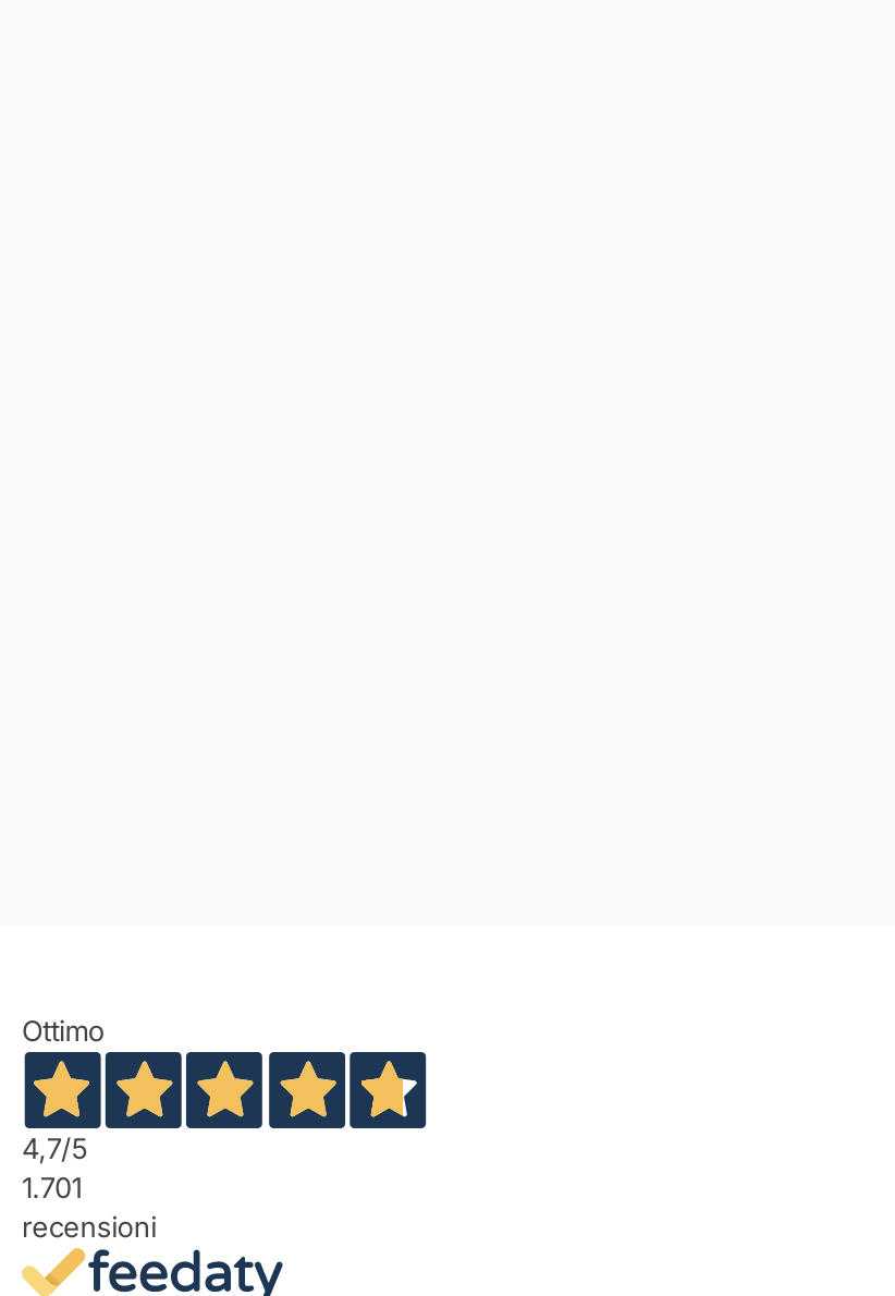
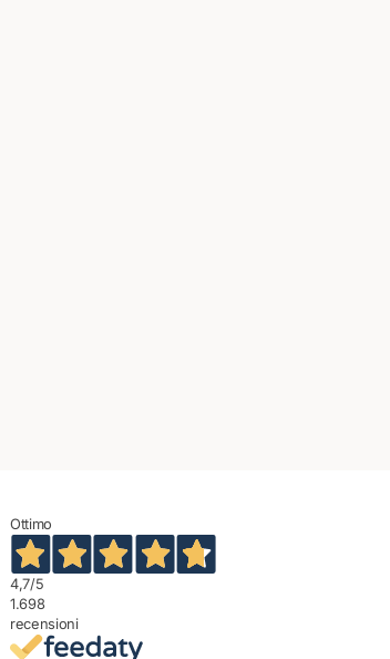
- 1.701
+ 1.698
